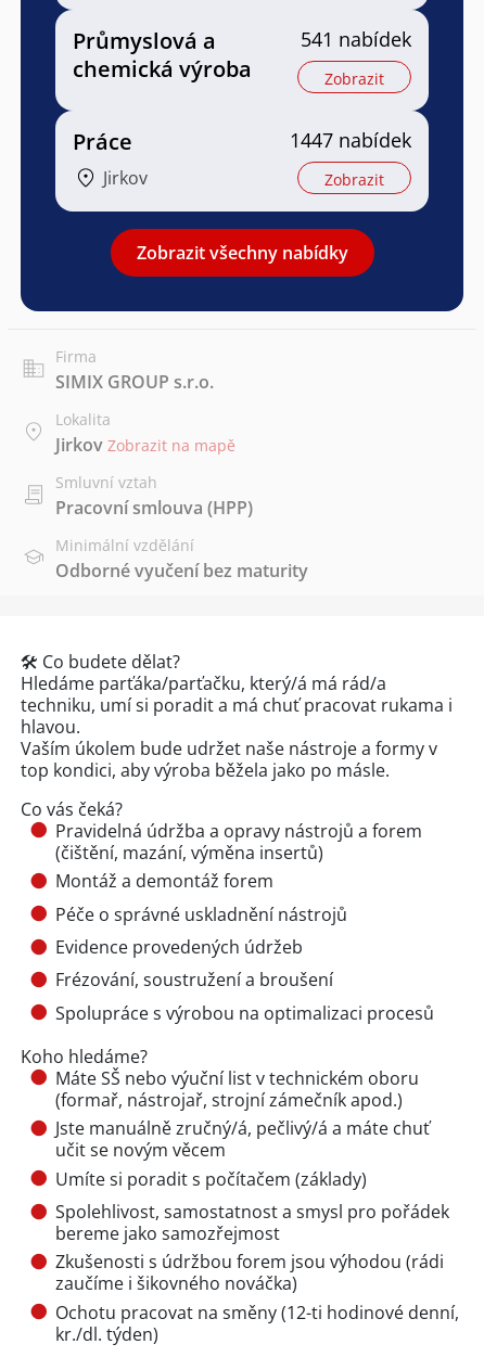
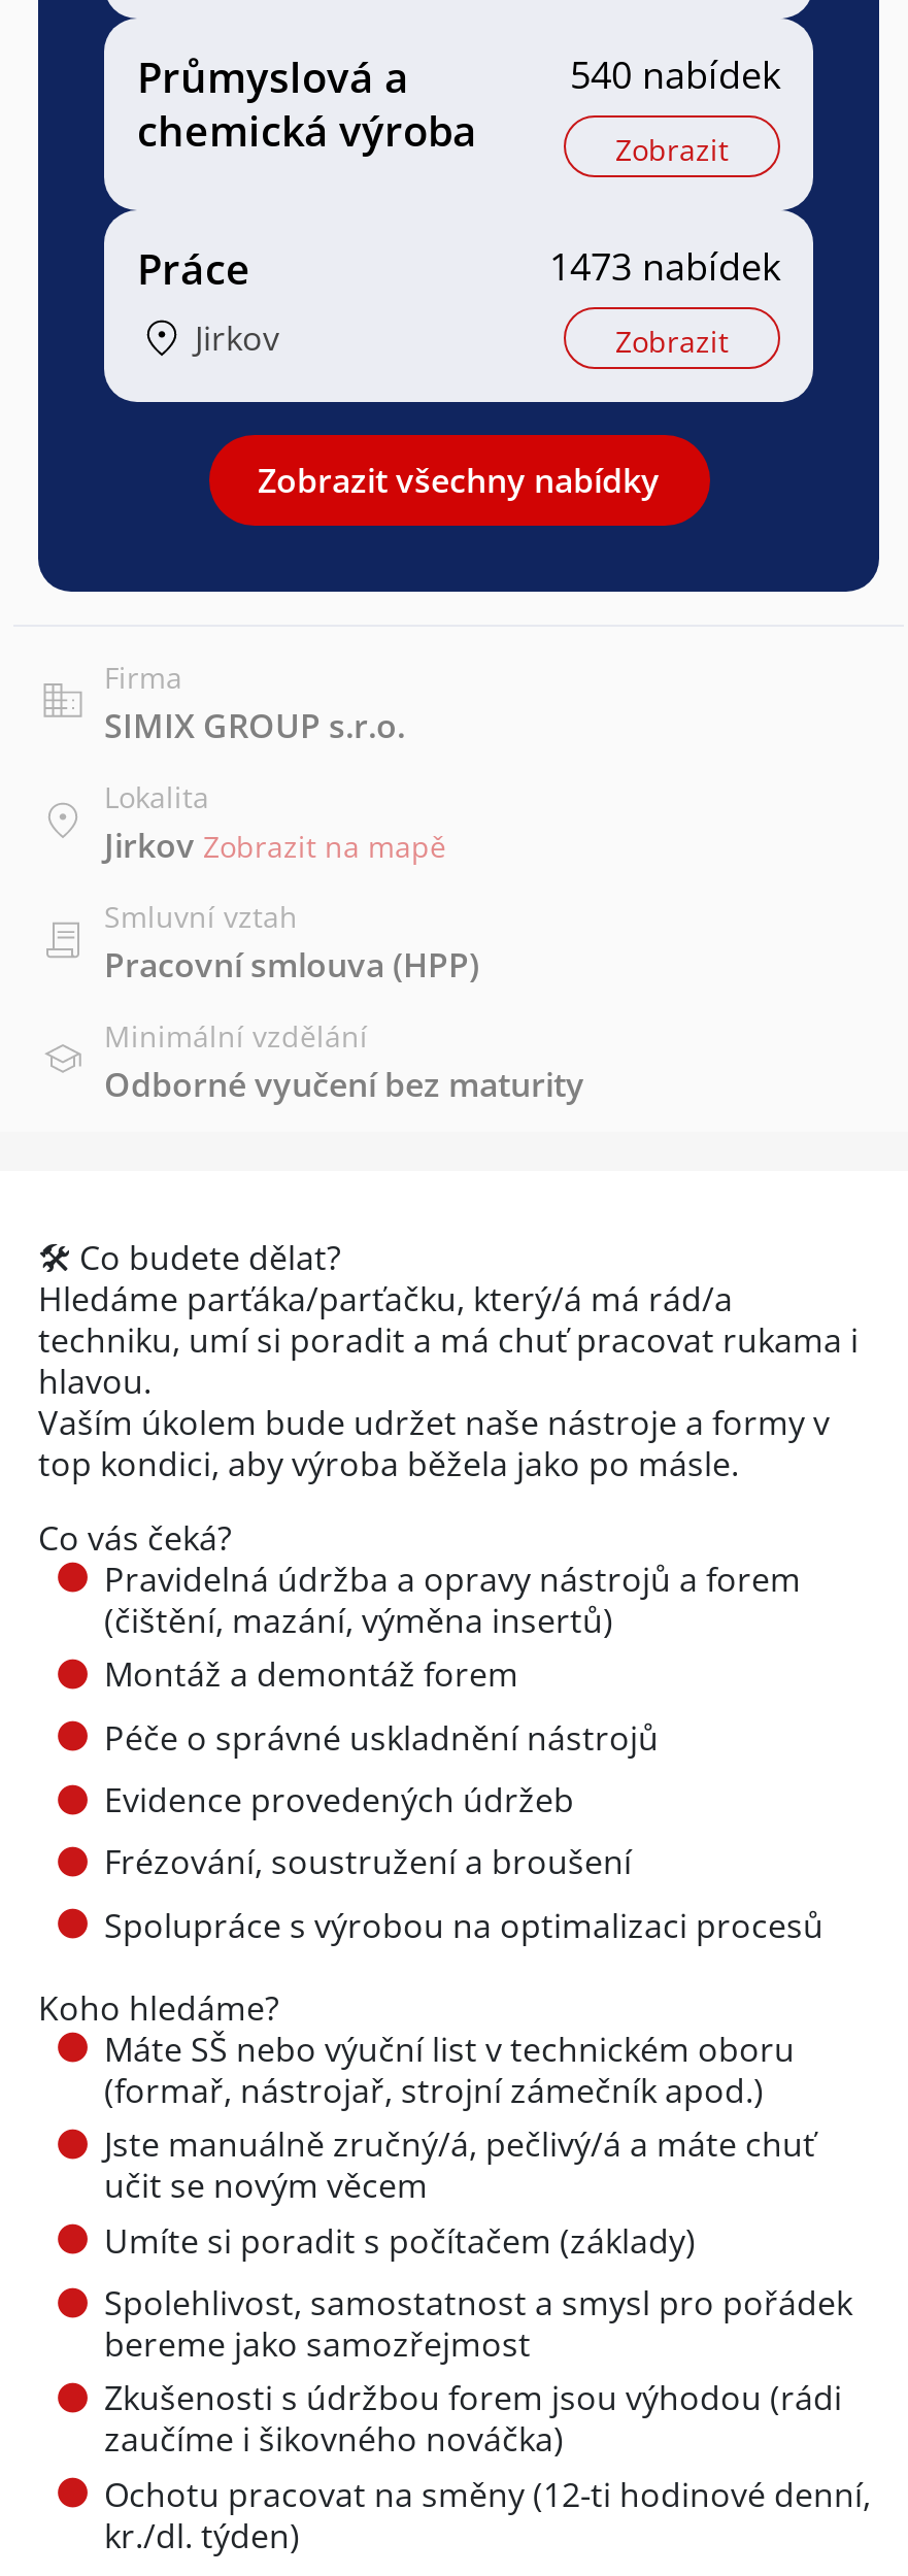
- 541 nabídek
+ 540 nabídek

- 1447 nabídek
+ 1473 nabídek
